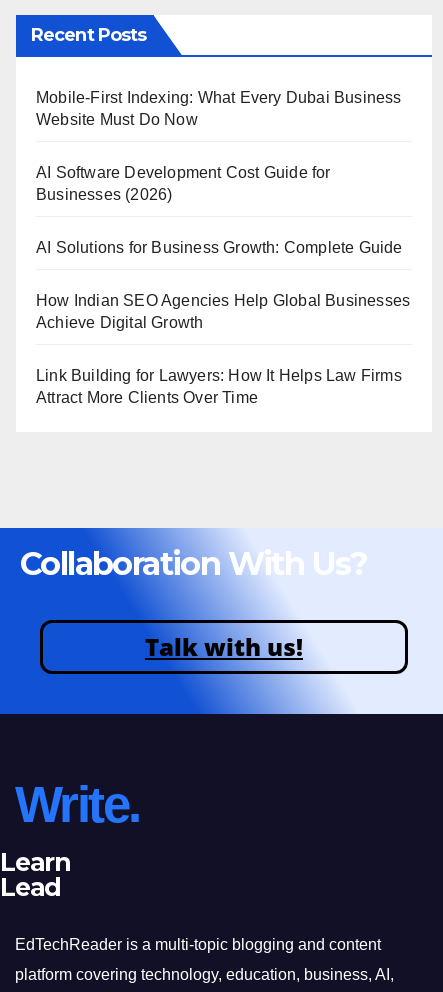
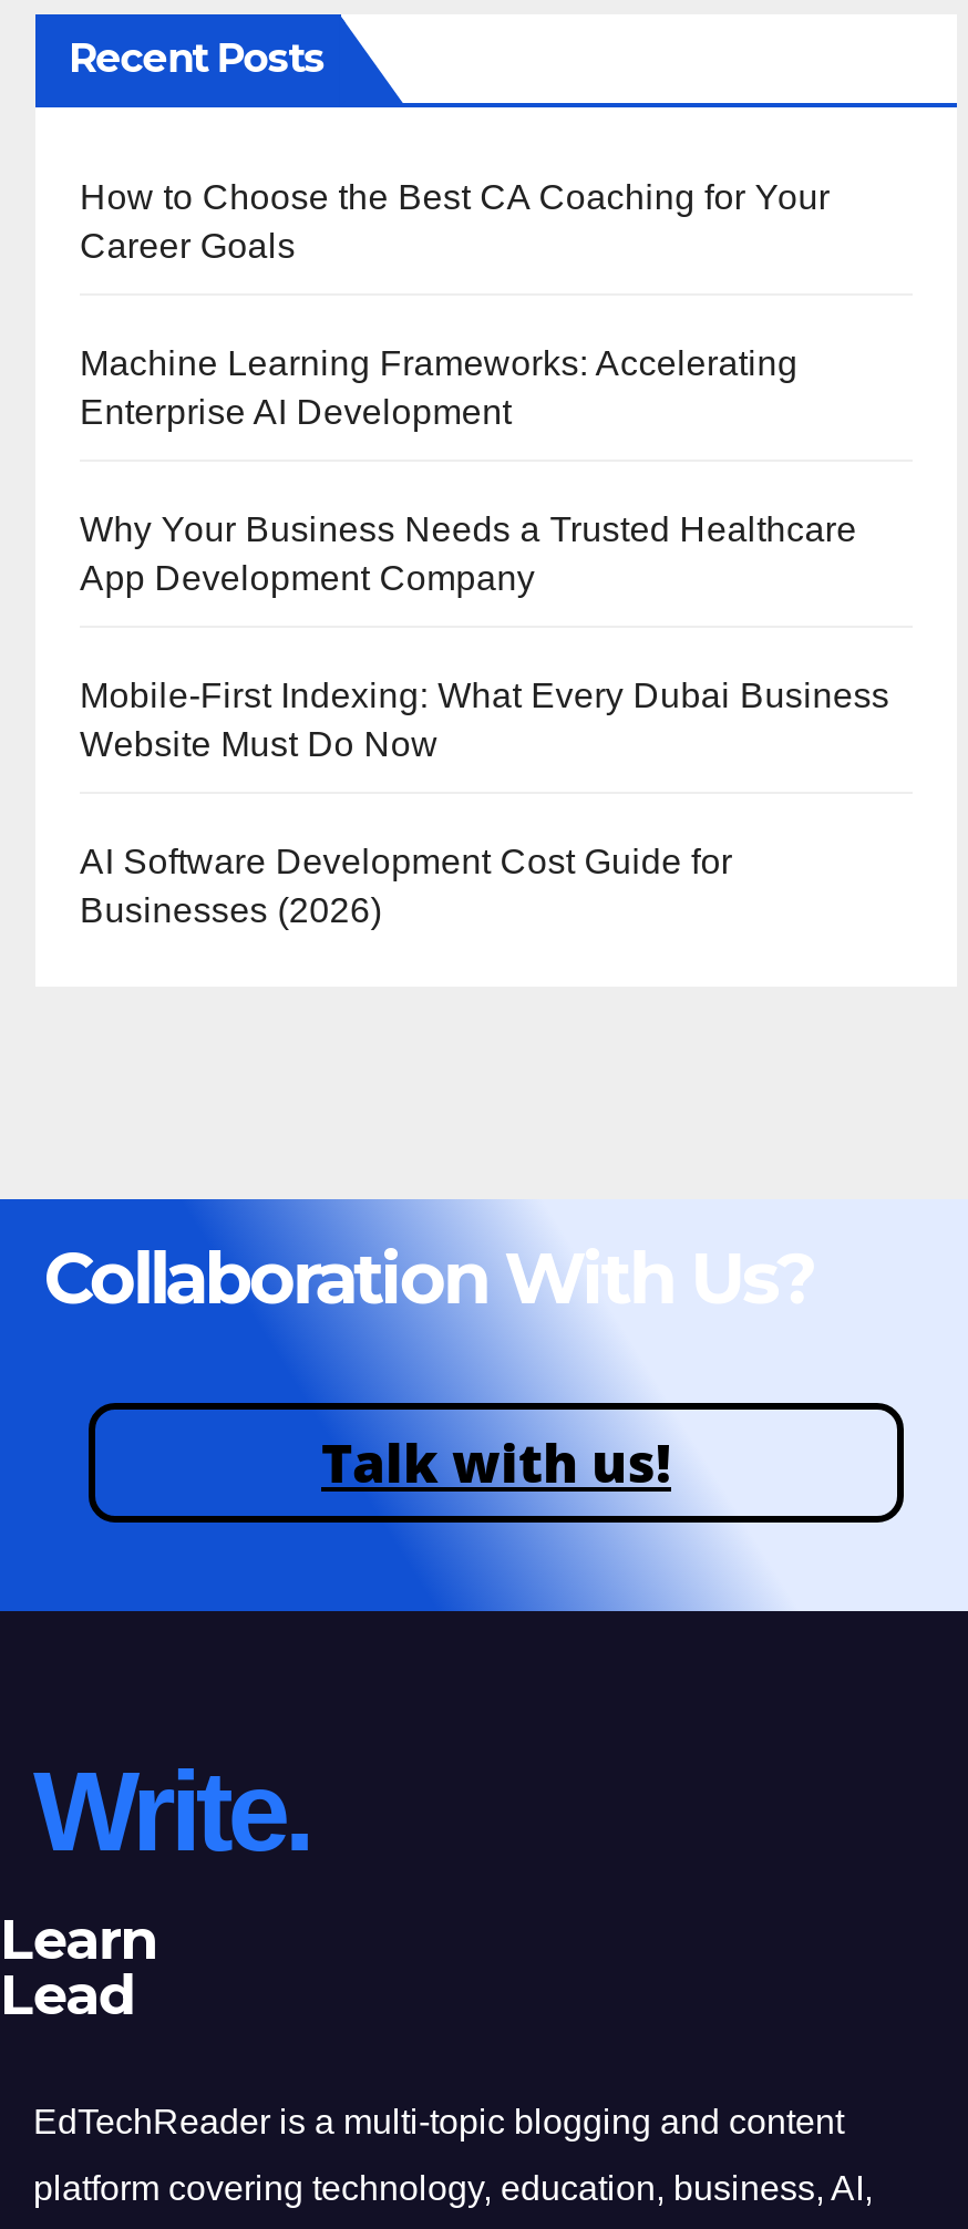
+ How to Choose the Best CA Coaching for Your
+ Career Goals
+ Machine Learning Frameworks: Accelerating
+ Enterprise AI Development
+ Why Your Business Needs a Trusted Healthcare
+ App Development Company

moved down: Mobile-First Indexing: What Every Dubai Business | Website Must Do Now | AI Software Development Cost Guide for | Businesses (2026)

- AI Solutions for Business Growth: Complete Guide
- How Indian SEO Agencies Help Global Businesses
- Achieve Digital Growth
- Link Building for Lawyers: How It Helps Law Firms
- Attract More Clients Over Time
